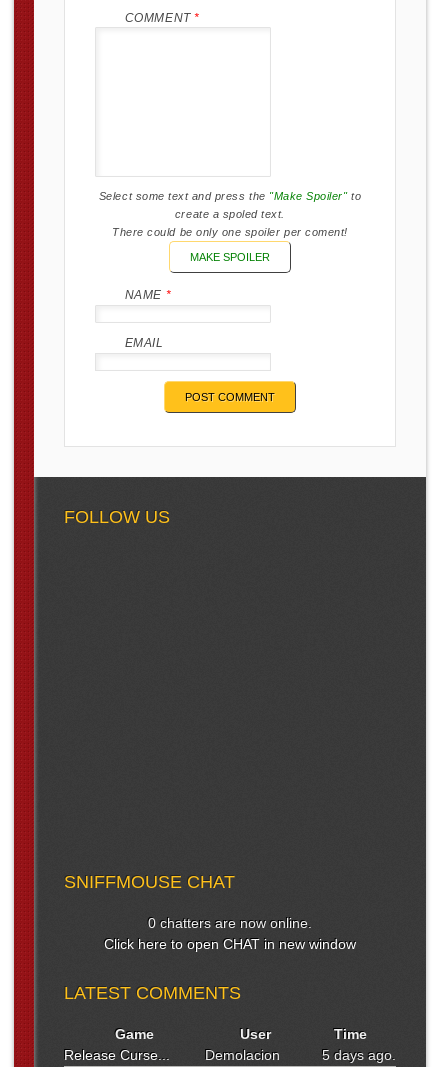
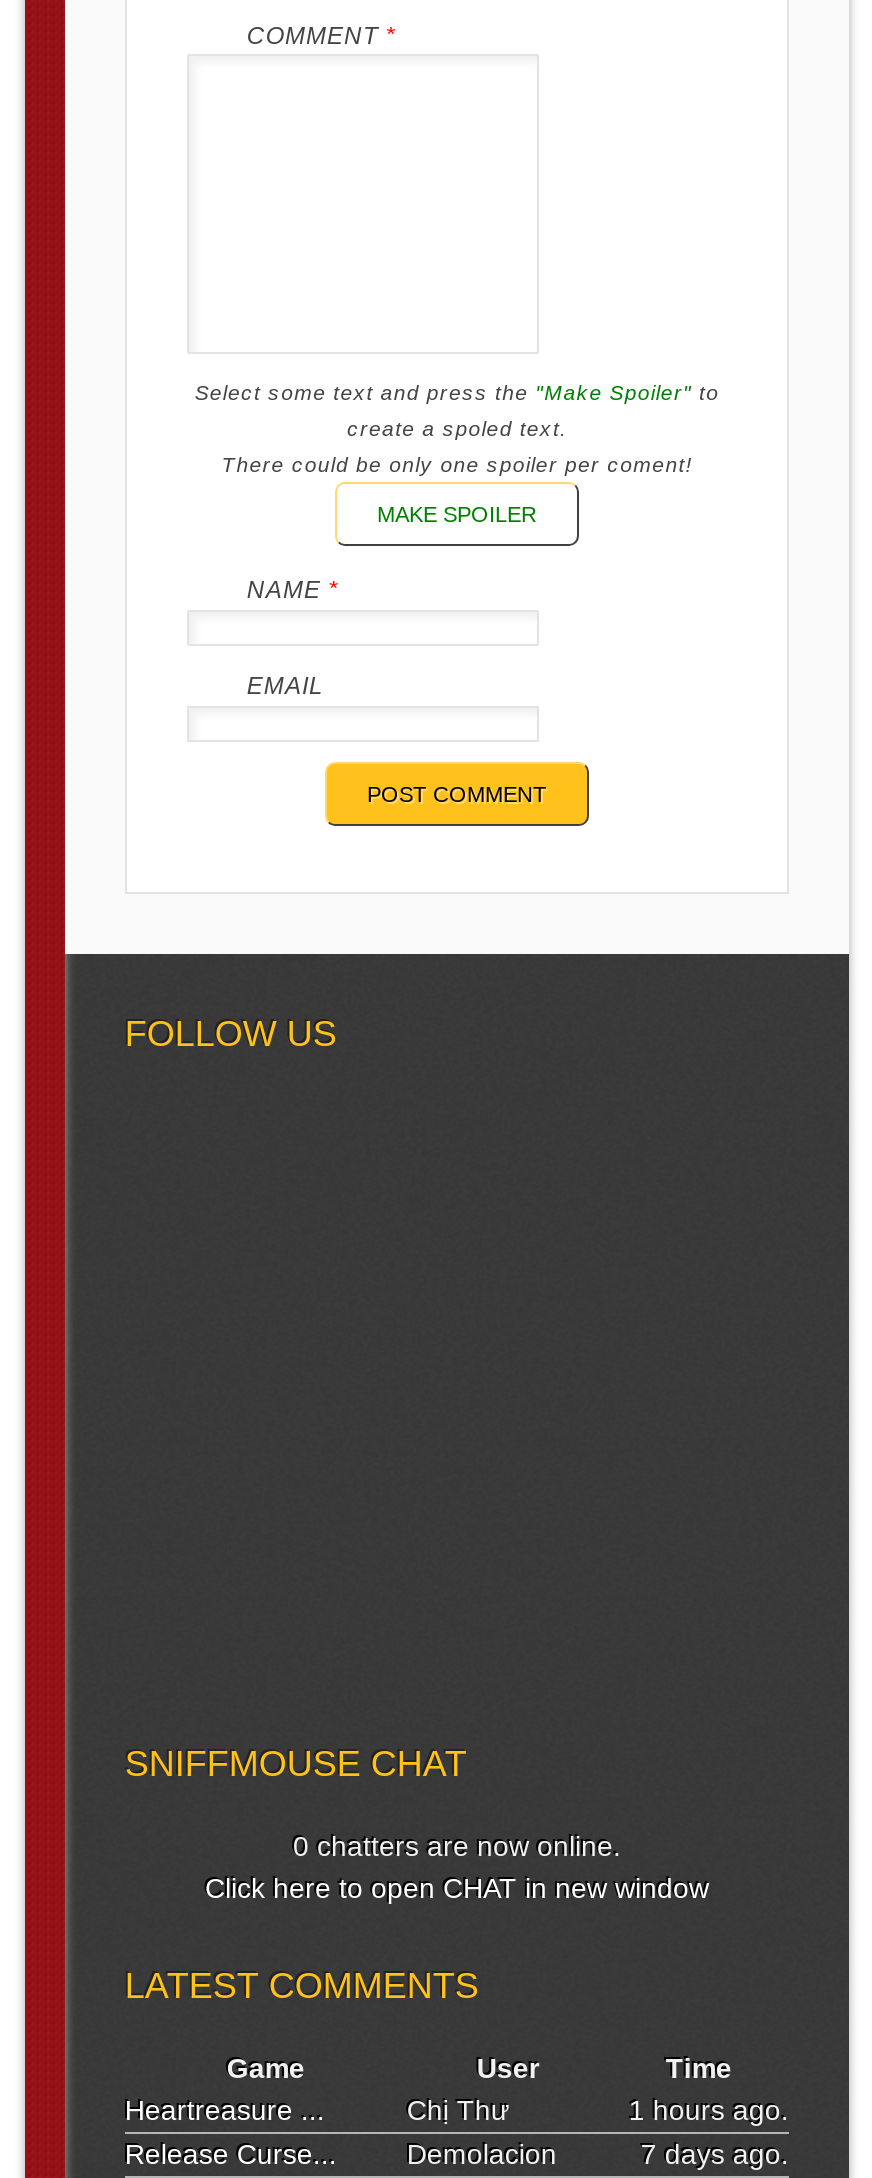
+ Heartreasure ...
+ Chị Thư
+ 1 hours ago.

- 5 days ago.
+ 7 days ago.
